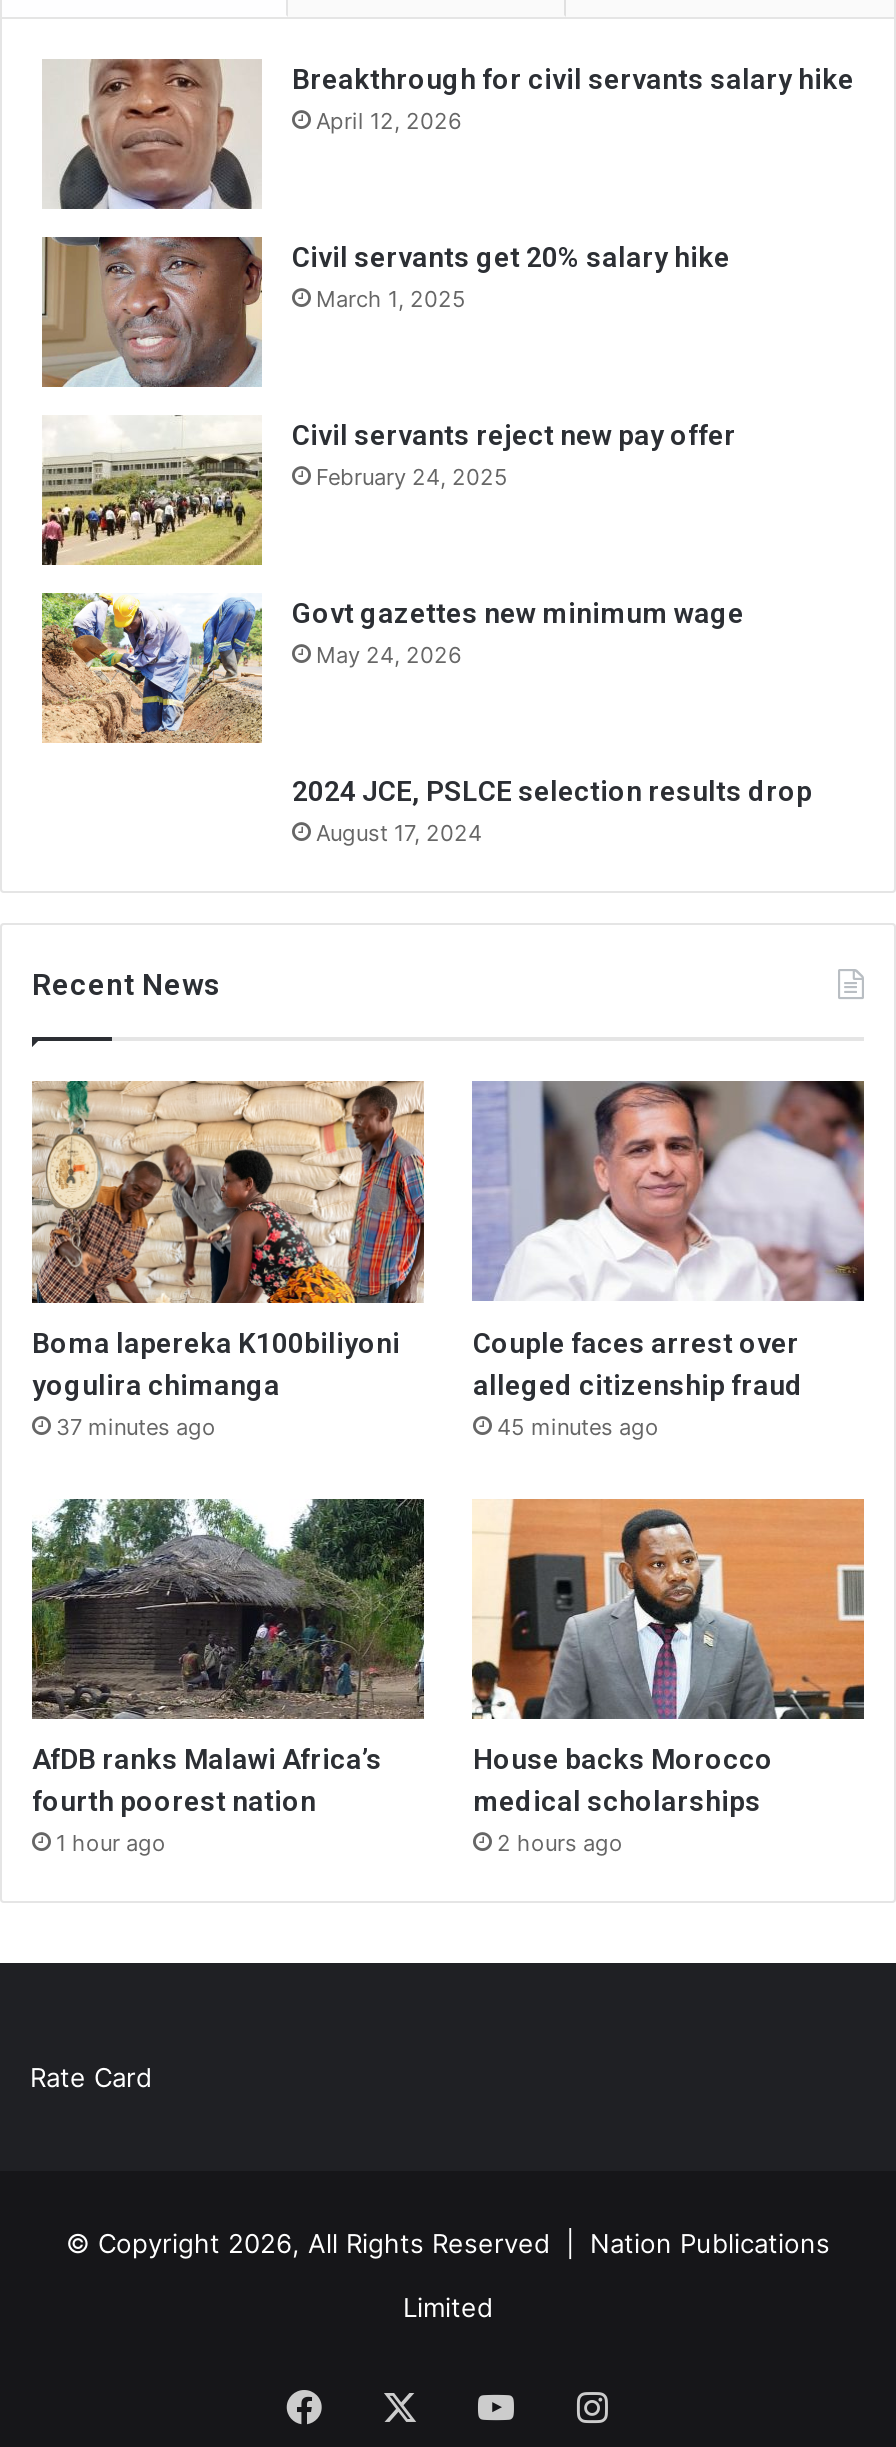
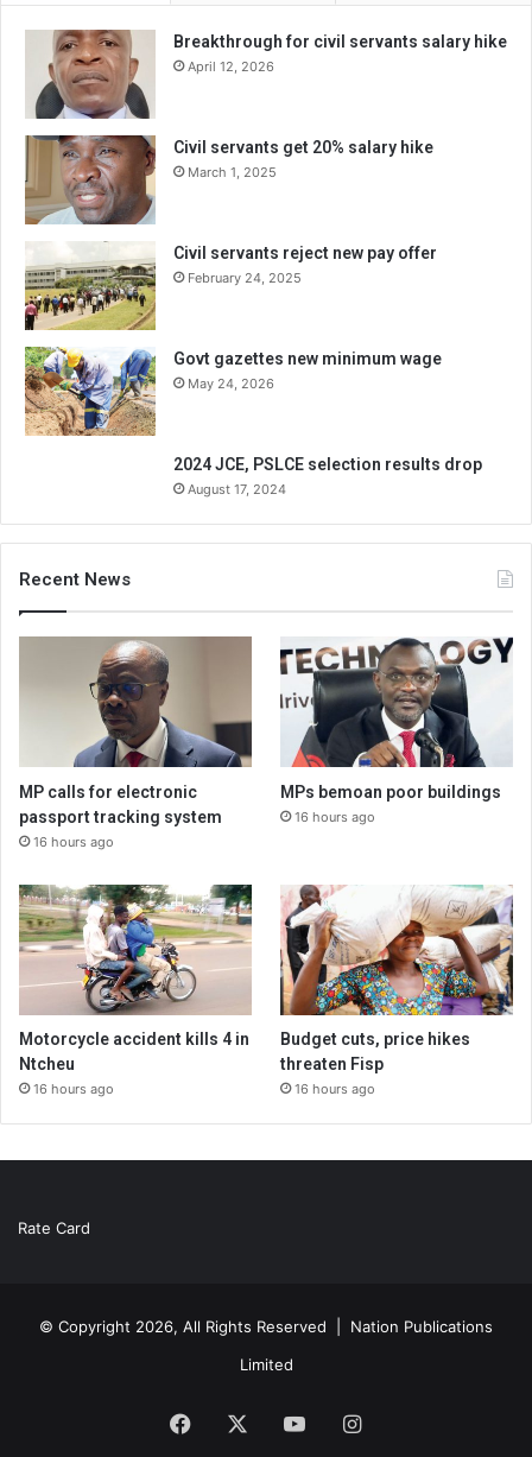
- [image]
- Boma lapereka K100biliyoni
- yogulira chimanga
- 37 minutes ago
+ [image]
+ MP calls for electronic
+ passport tracking system
+ 16 hours ago

- [image]
- Couple faces arrest over
- alleged citizenship fraud
- 45 minutes ago
+ [image]
+ MPs bemoan poor buildings
+ 16 hours ago

- [image]
- AfDB ranks Malawi Africa’s
- fourth poorest nation
- 1 hour ago
+ [image]
+ Motorcycle accident kills 4 in
+ Ntcheu
+ 16 hours ago

- [image]
- House backs Morocco
- medical scholarships
- 2 hours ago
+ [image]
+ Budget cuts, price hikes
+ threaten Fisp
+ 16 hours ago
